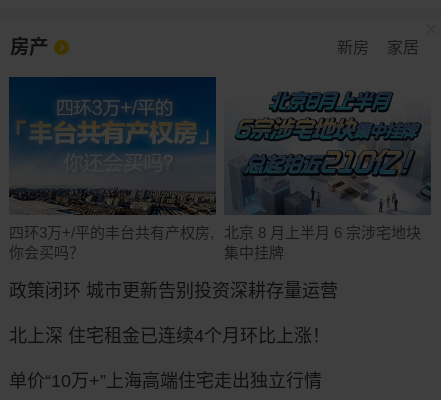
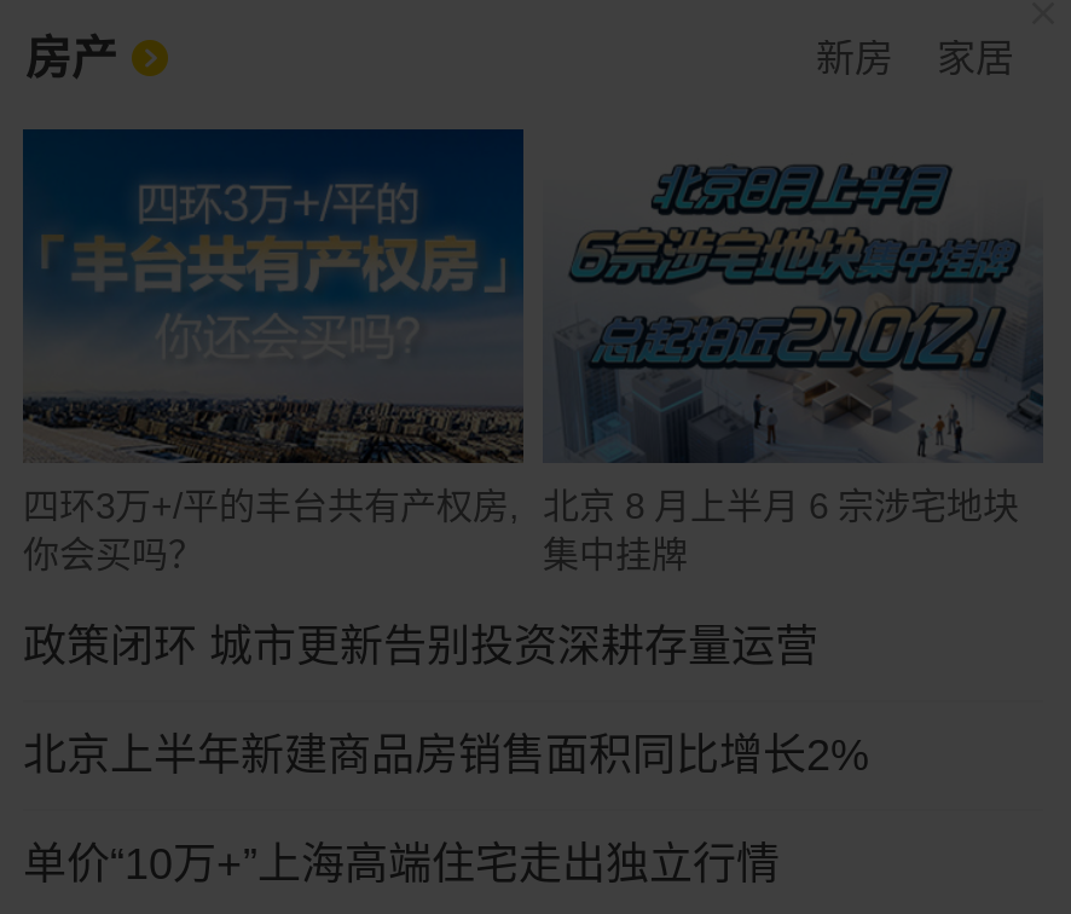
- 北上深 住宅租金已连续4个月环比上涨！
+ 北京上半年新建商品房销售面积同比增长2%
